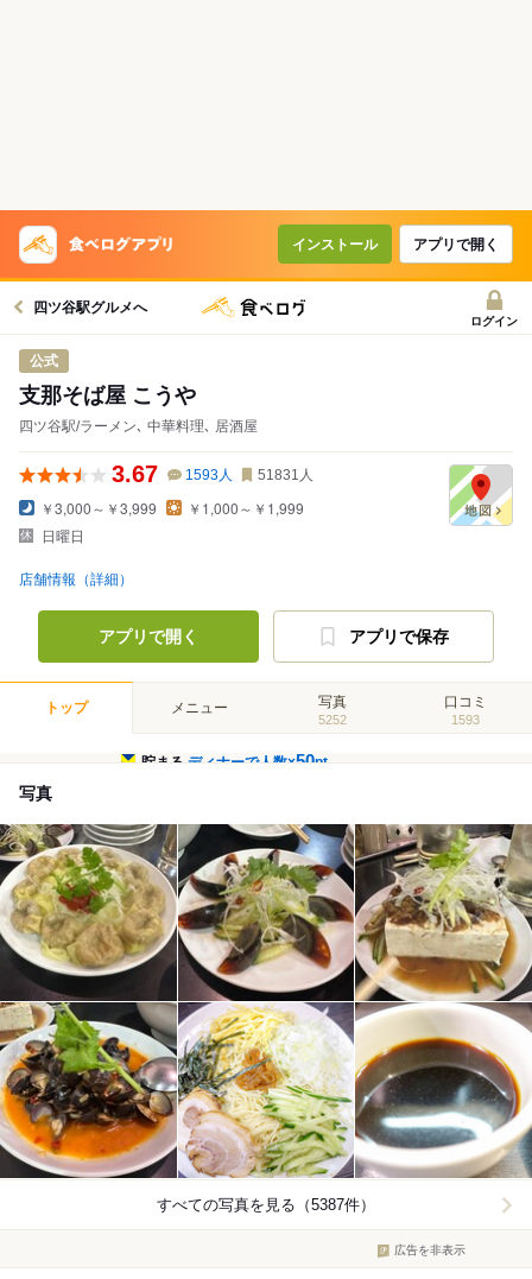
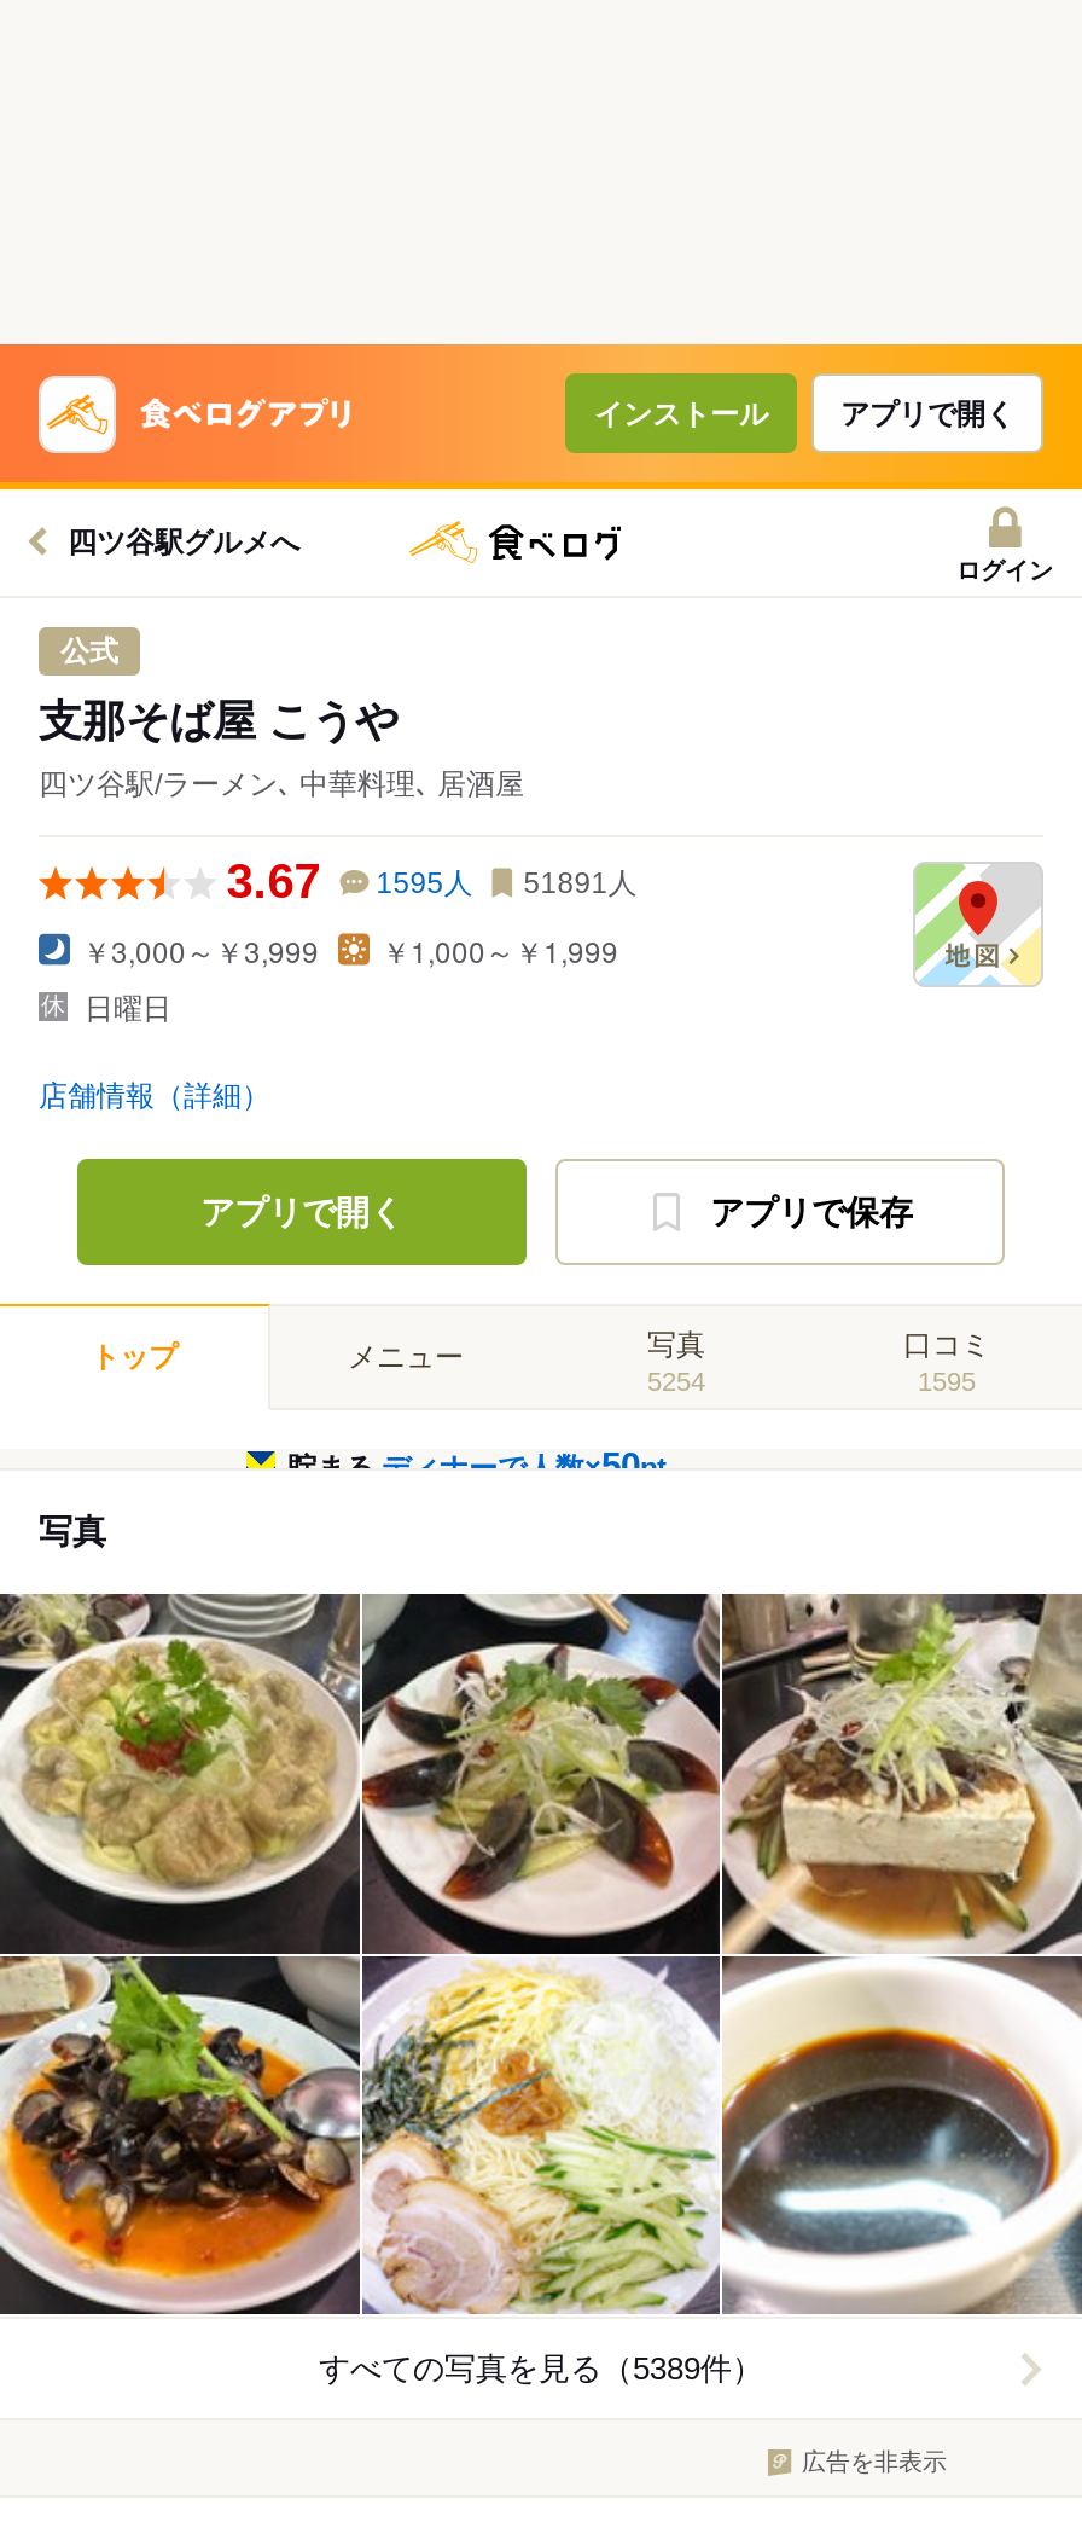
- 1593人
+ 1595人

- 51831人
+ 51891人

- 5252
+ 5254

- 1593
+ 1595

- すべての写真を見る（5387件）
+ すべての写真を見る（5389件）
